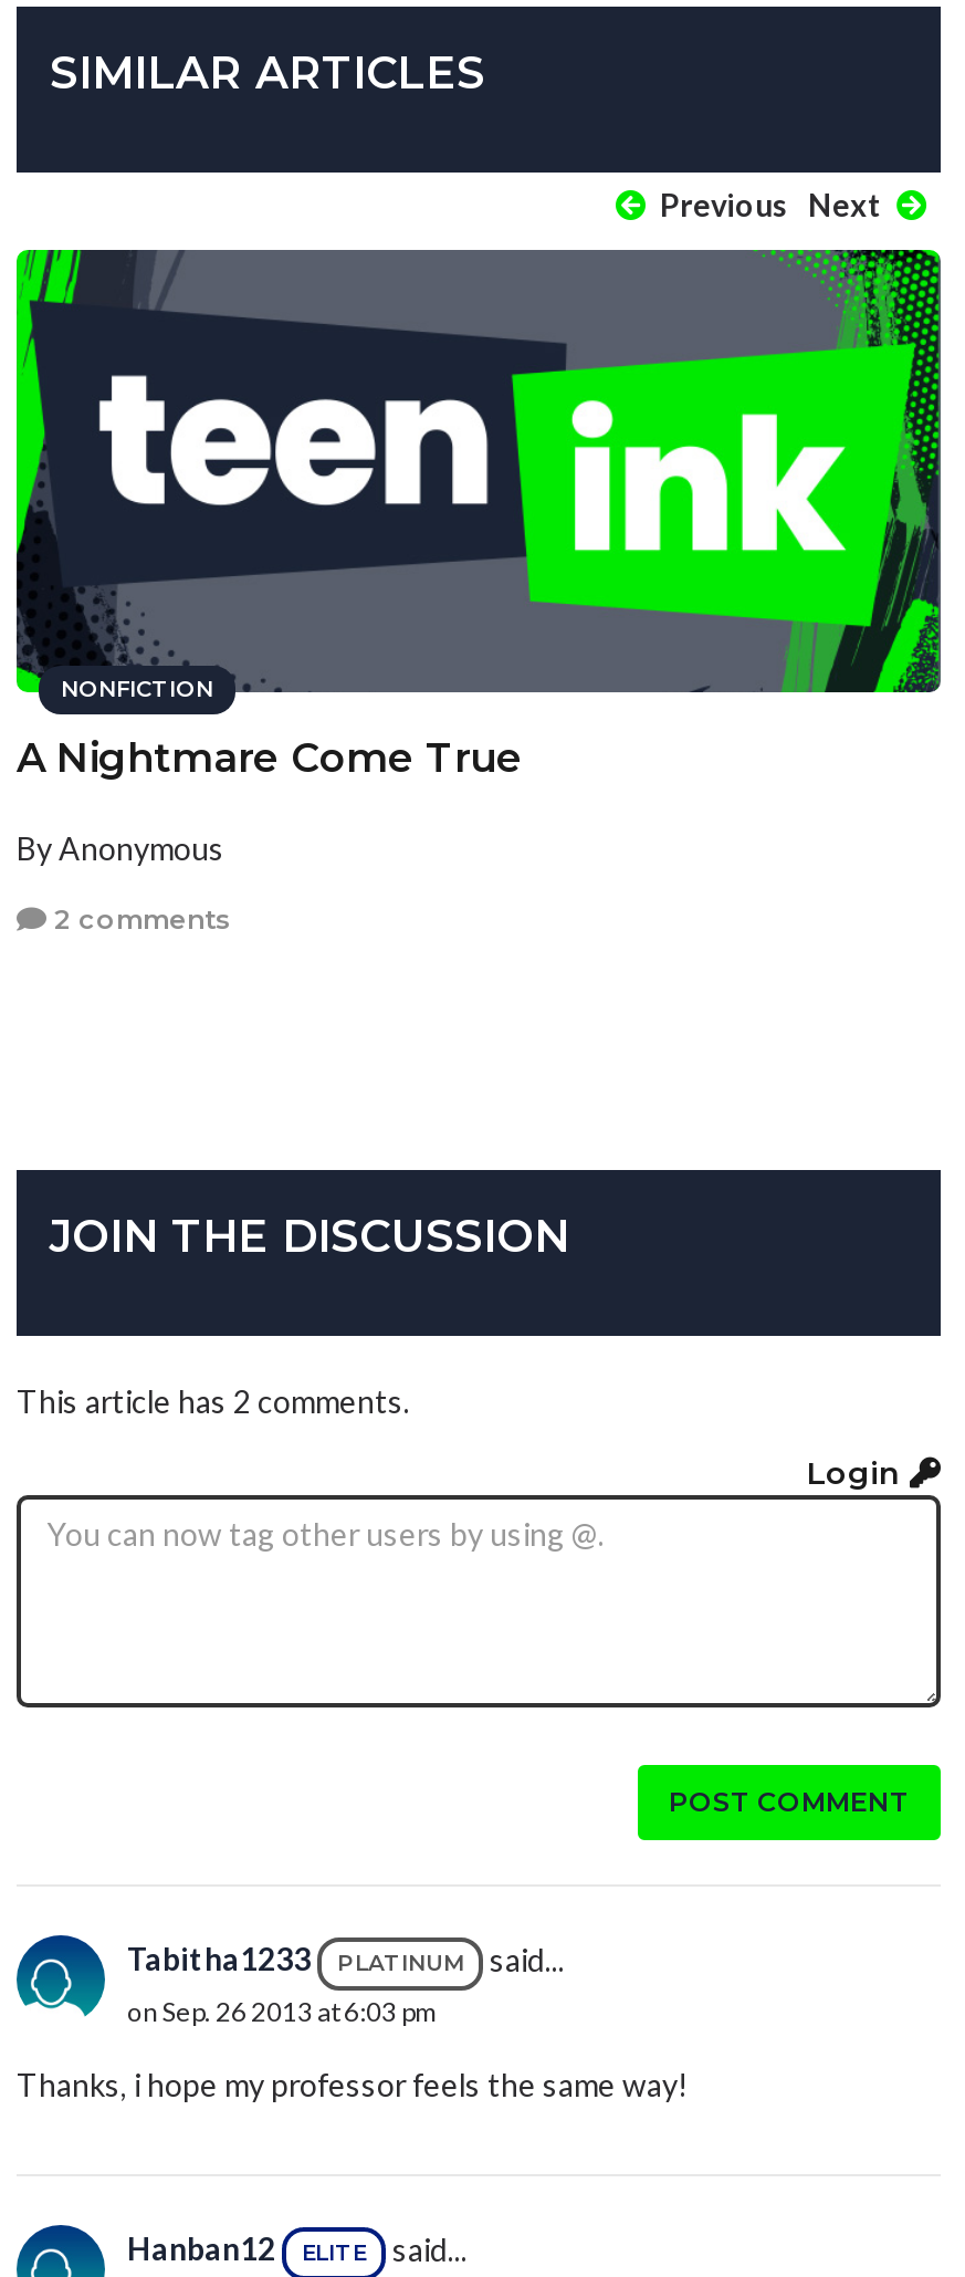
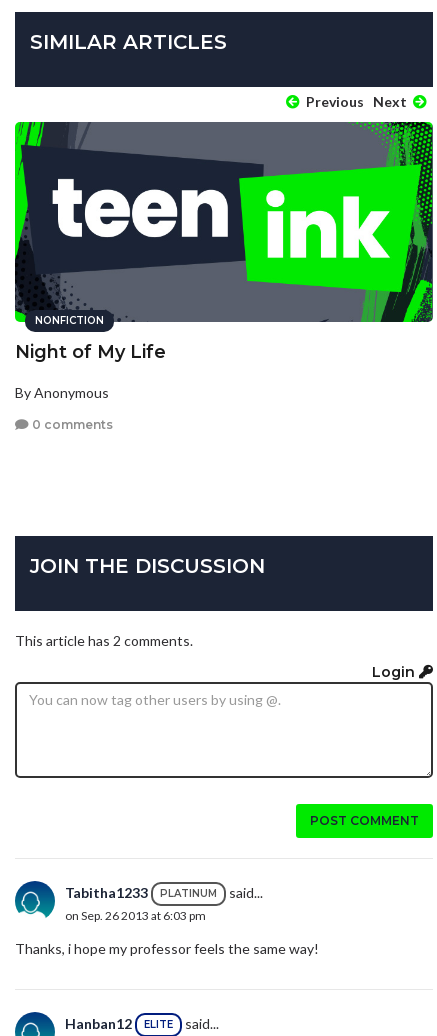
- A Nightmare Come True
+ Night of My Life

- 2 comments
+ 0 comments
